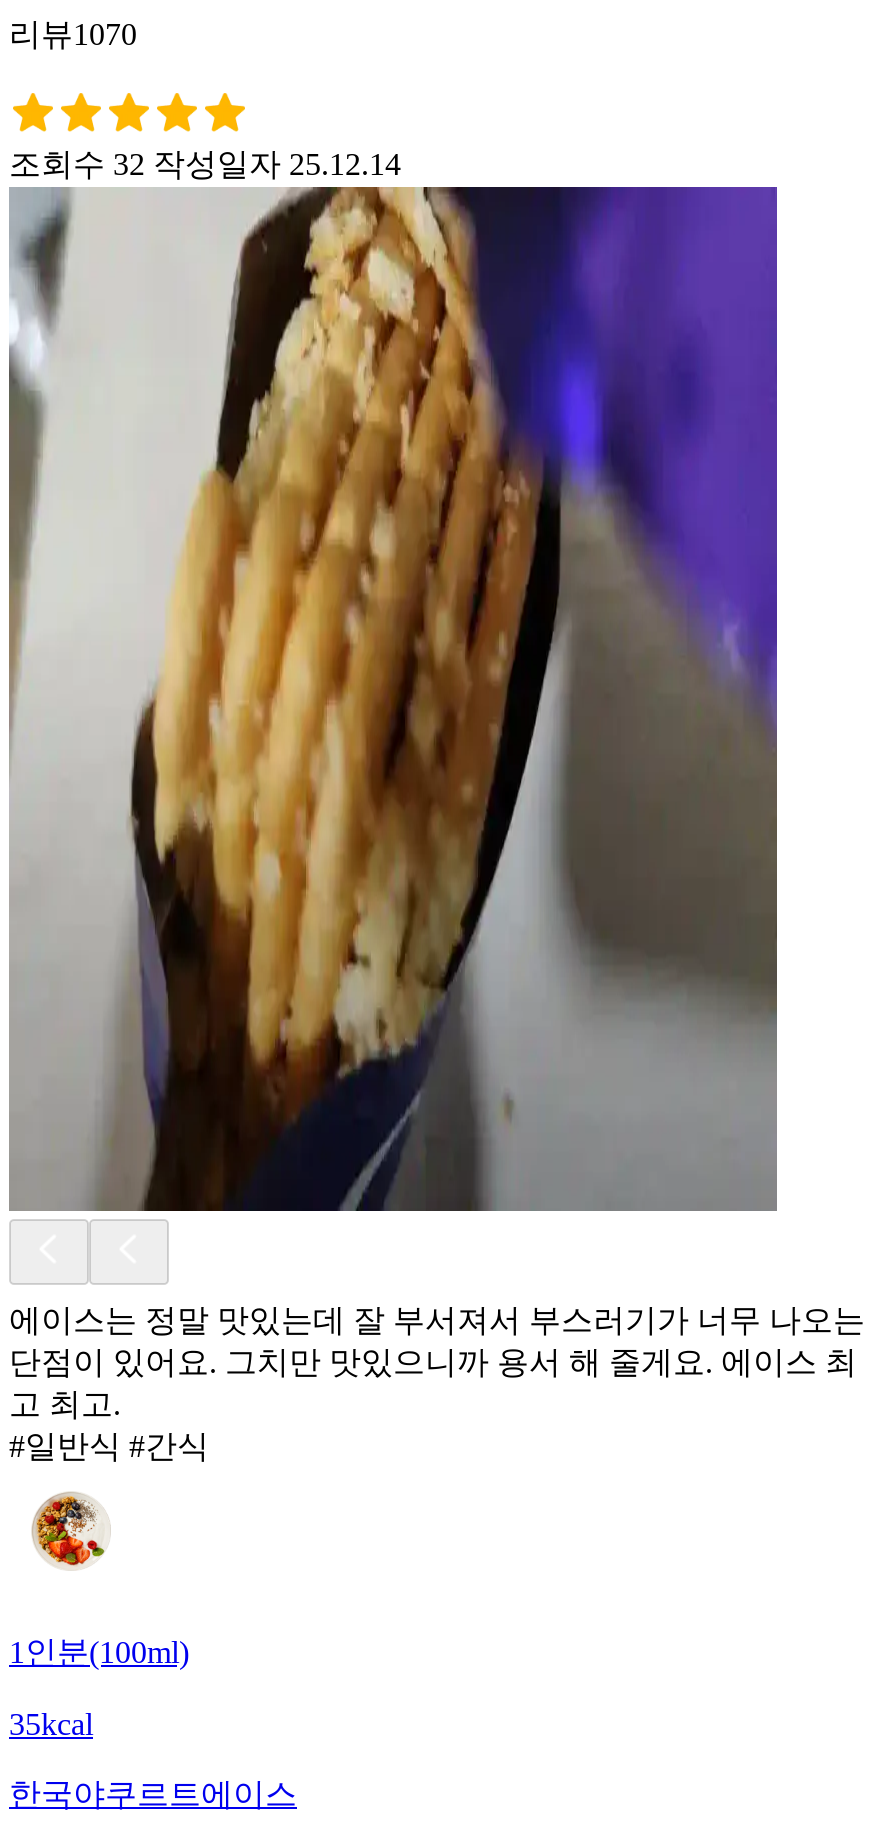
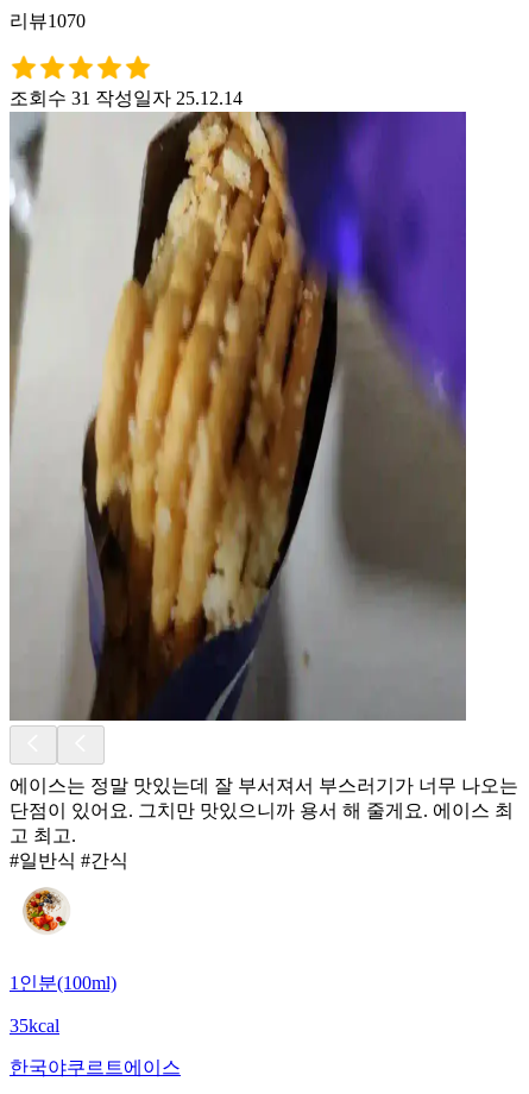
- 조회수 32 작성일자 25.12.14
+ 조회수 31 작성일자 25.12.14
